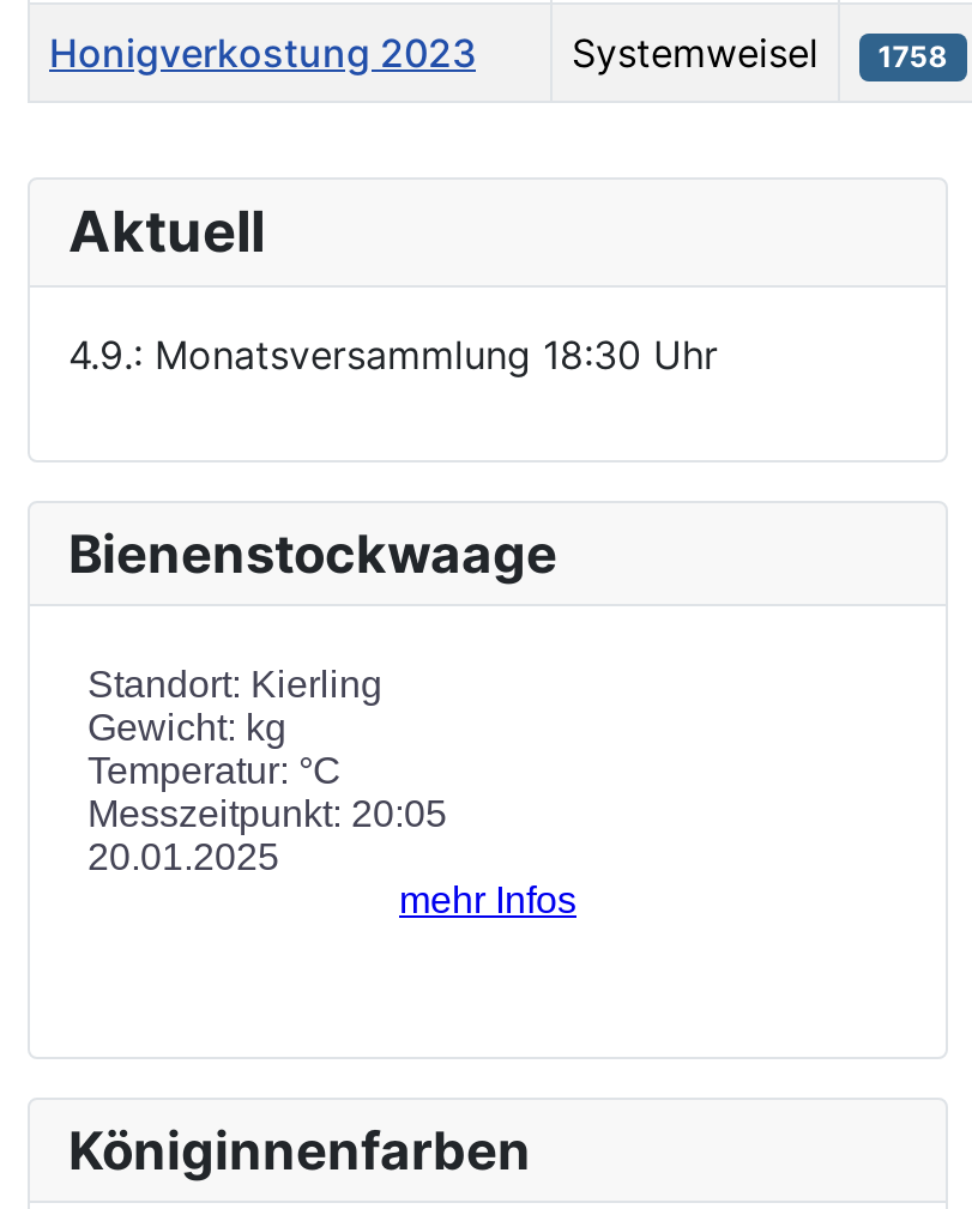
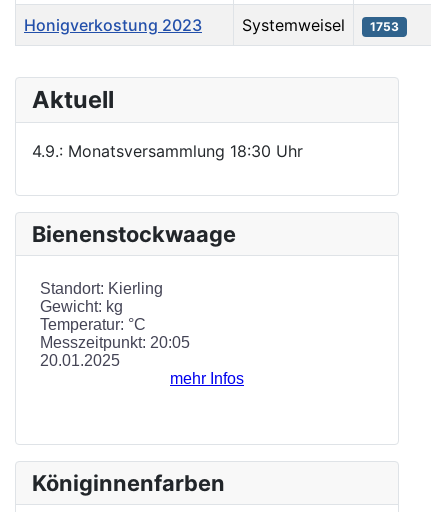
- Honigverkostung 2023 Systemweisel 1758
+ Honigverkostung 2023 Systemweisel 1753
